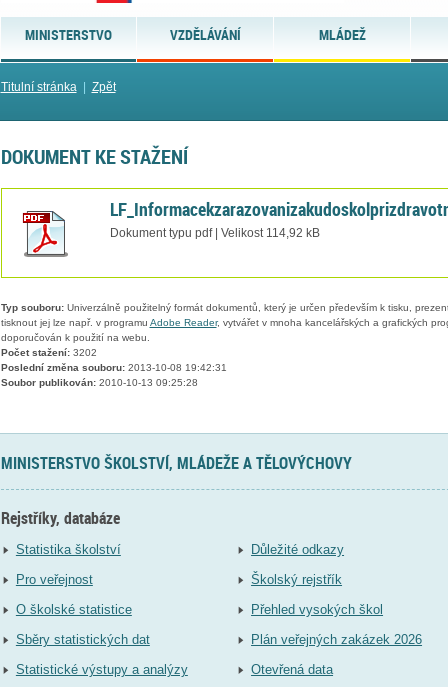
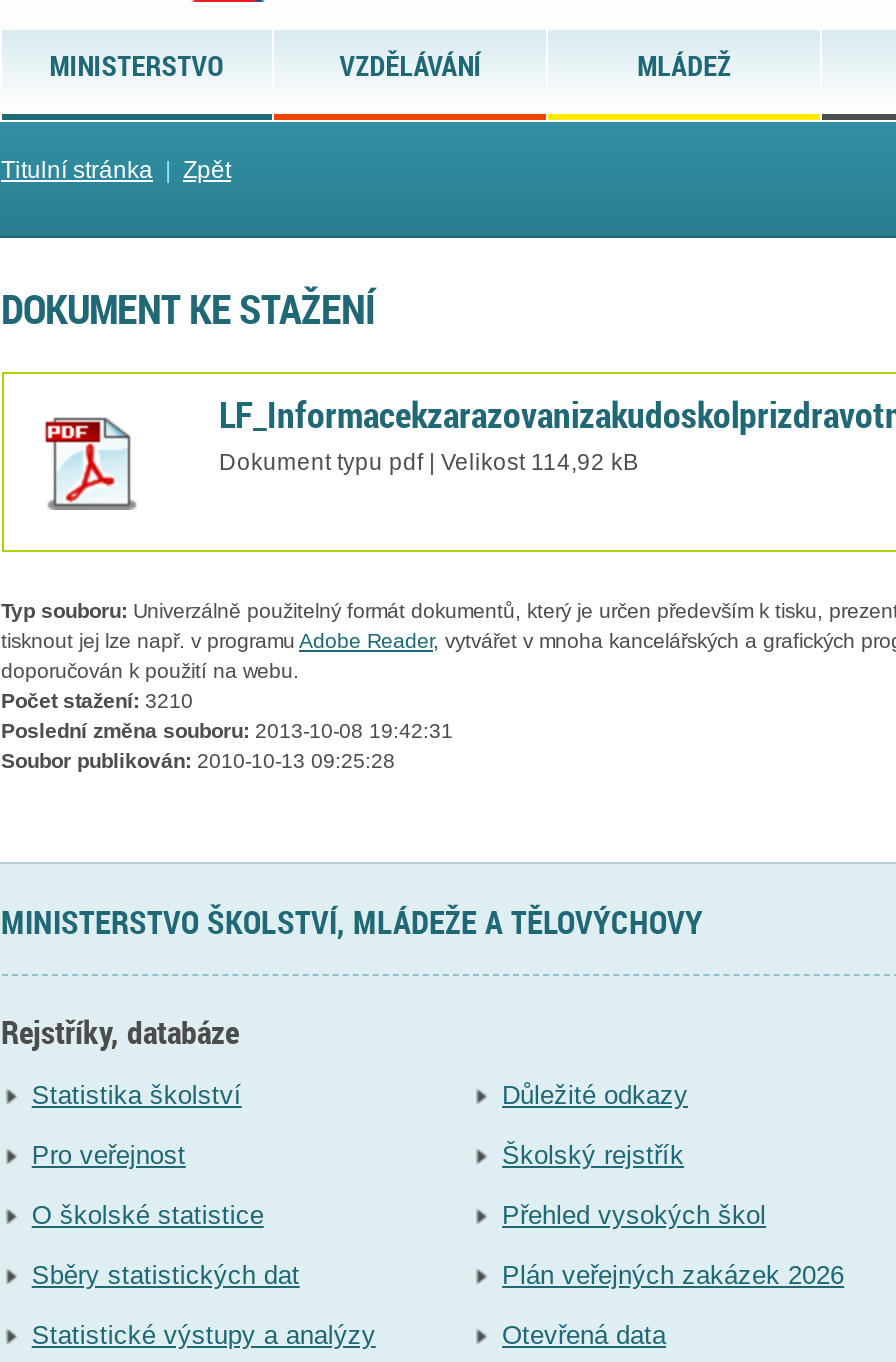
- Počet stažení: 3202
+ Počet stažení: 3210
